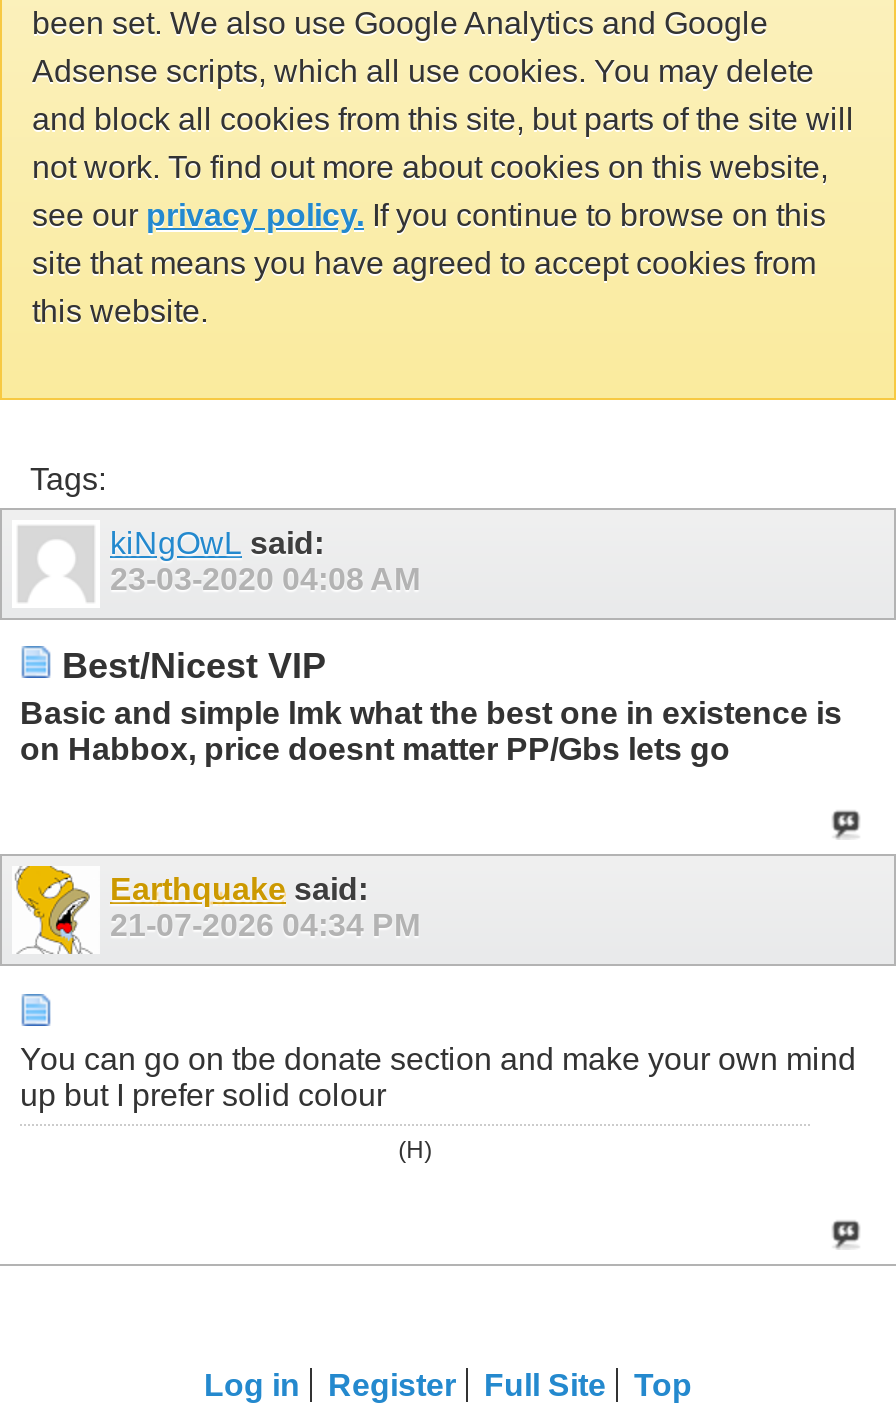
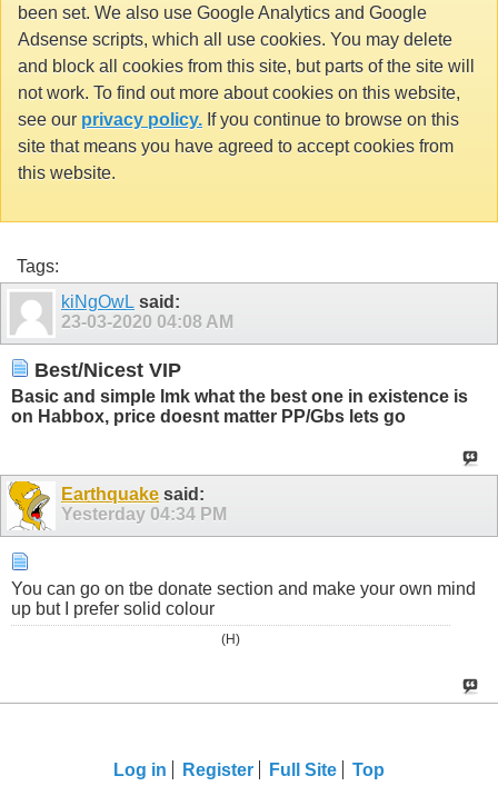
- 21-07-2026 04:34 PM
+ Yesterday 04:34 PM
